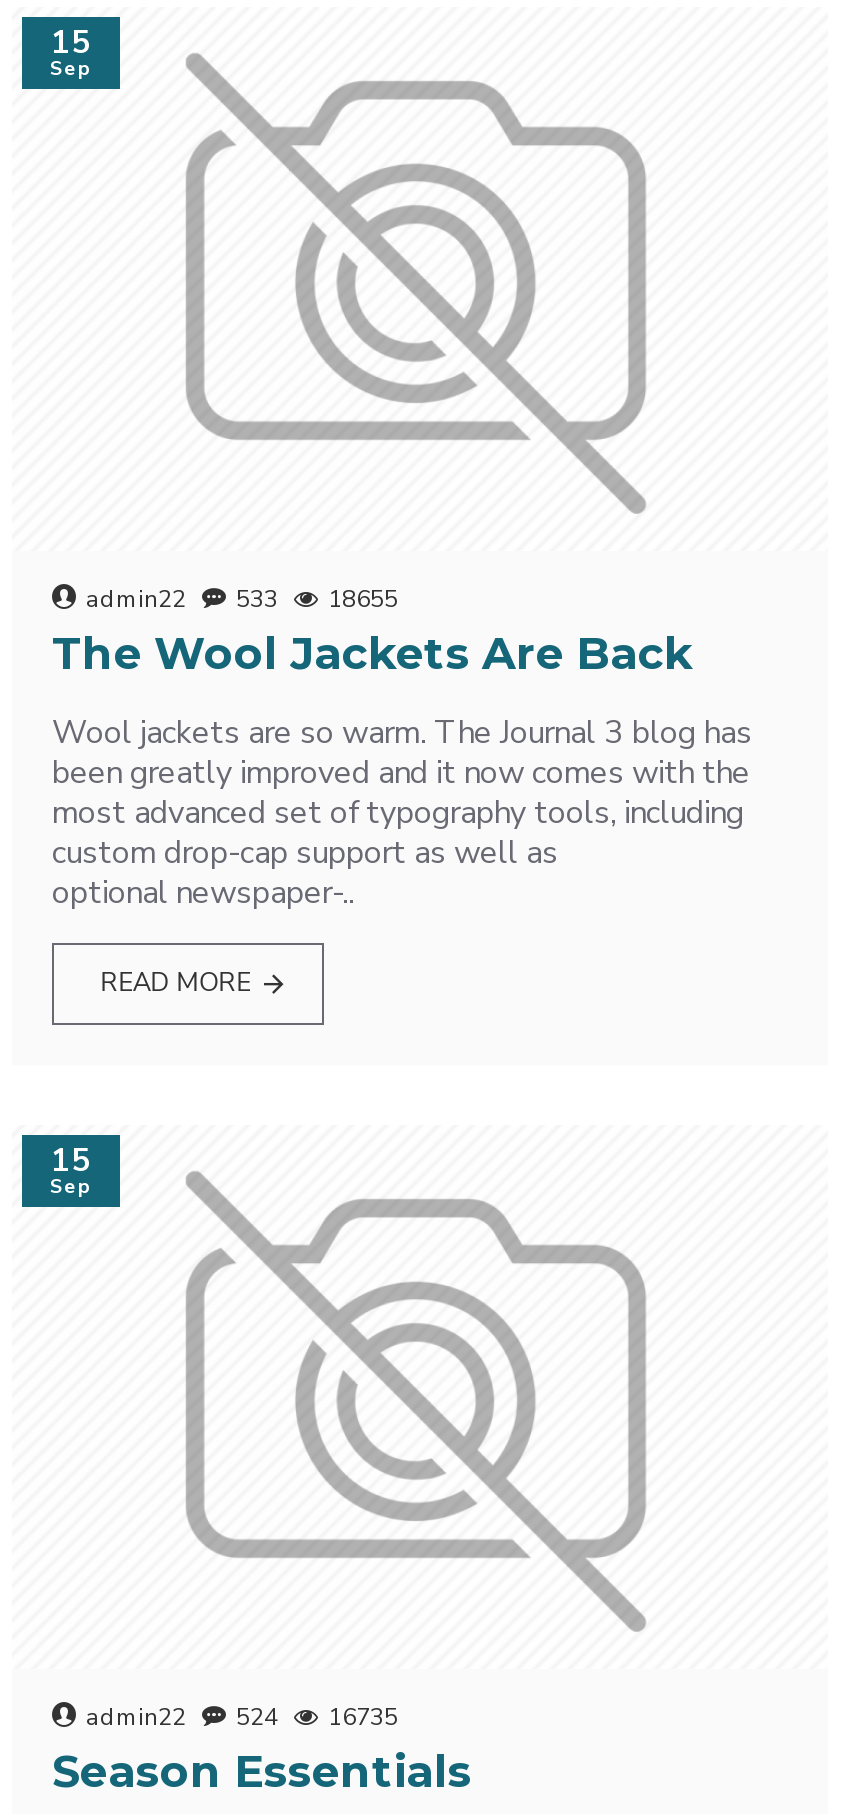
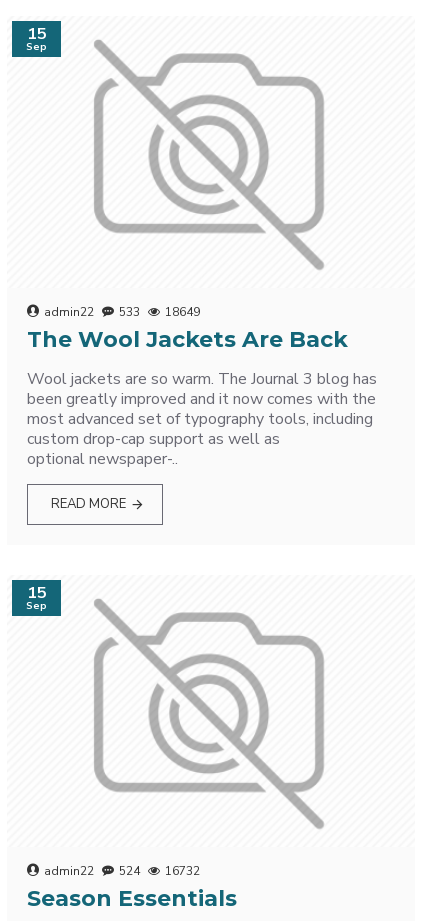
- admin22 533 18655
+ admin22 533 18649

- admin22 524 16735
+ admin22 524 16732
